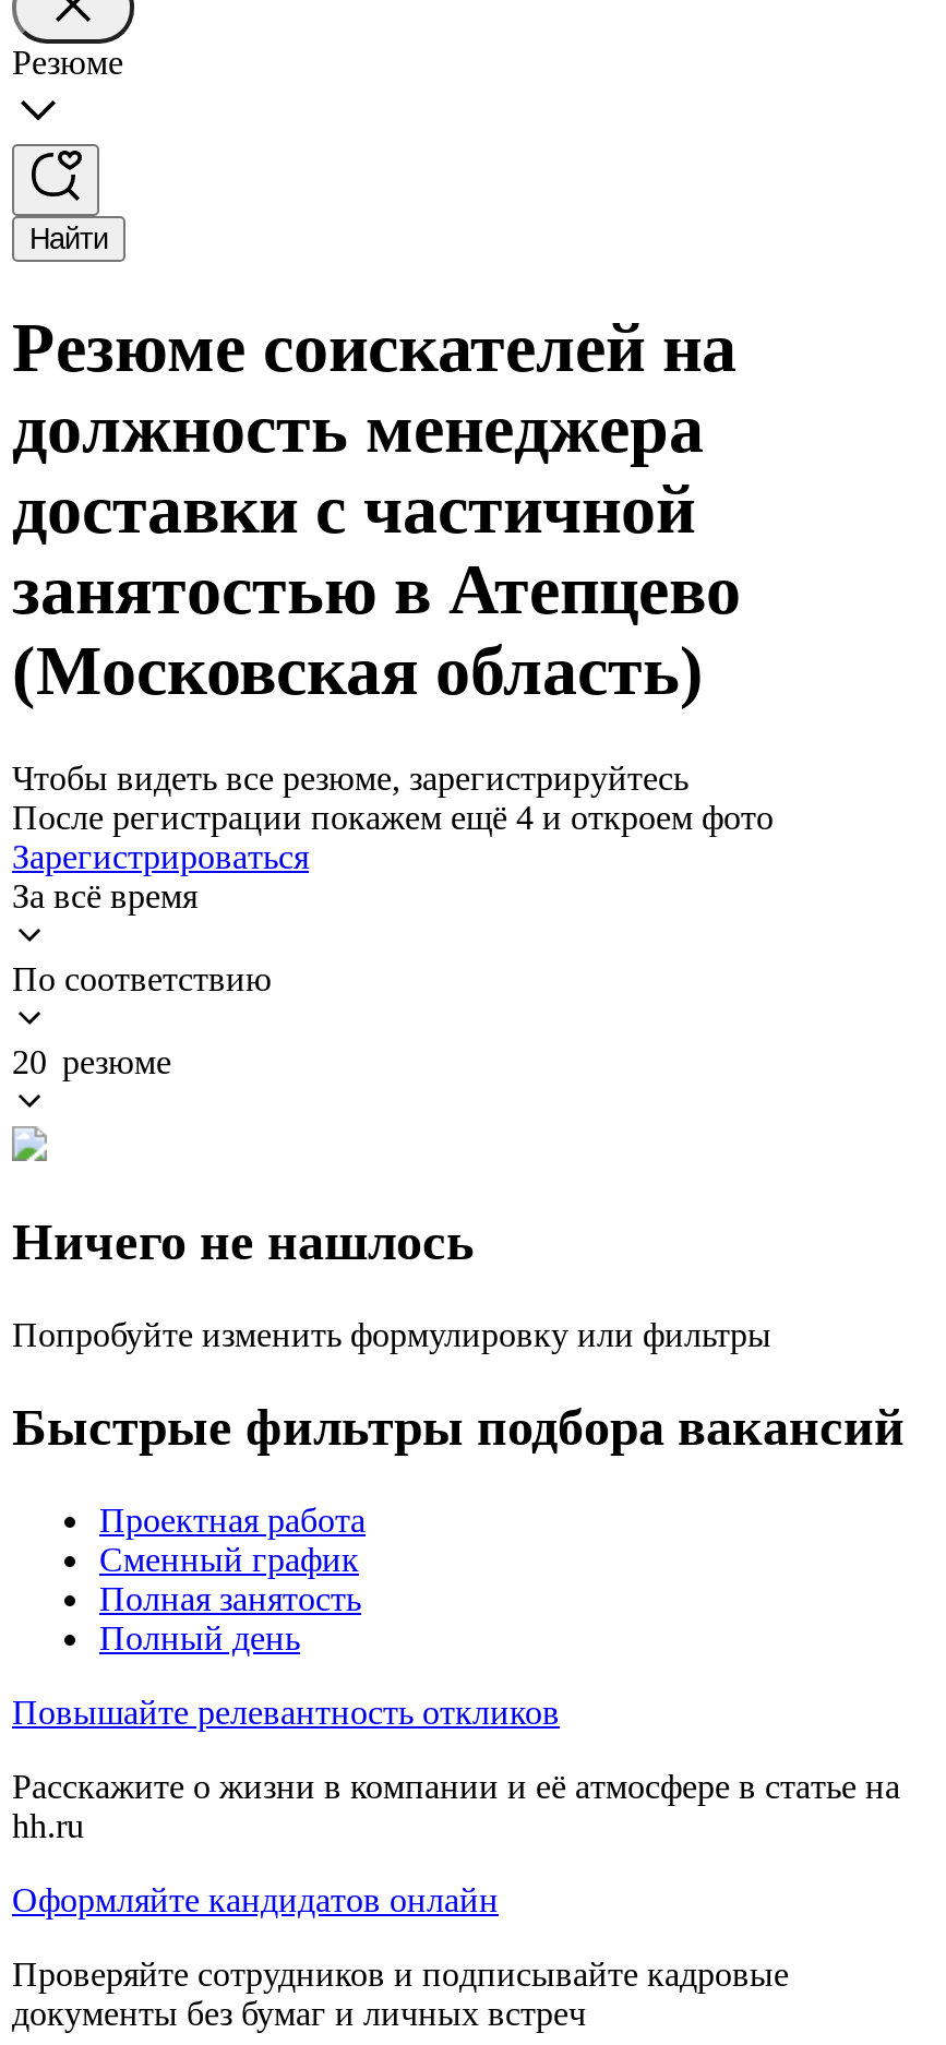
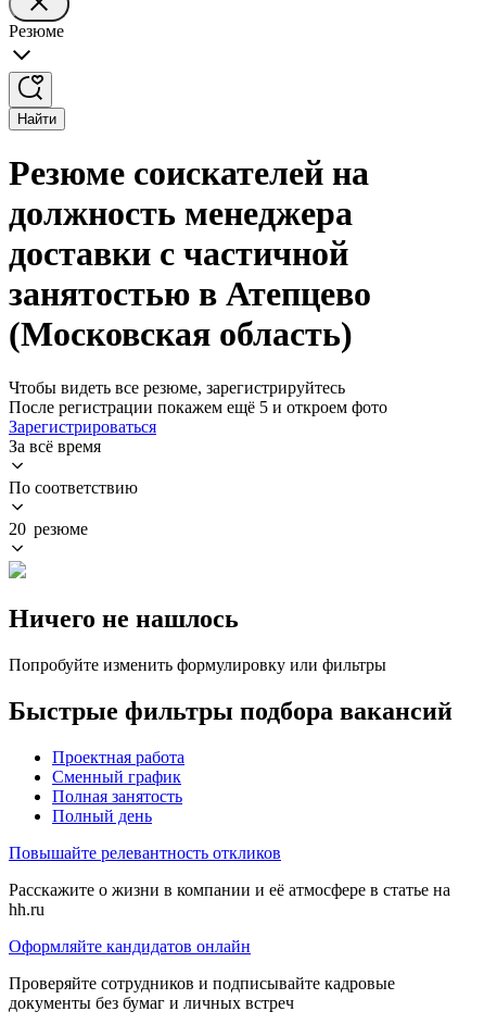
- После регистрации покажем ещё 4 и откроем фото
+ После регистрации покажем ещё 5 и откроем фото
